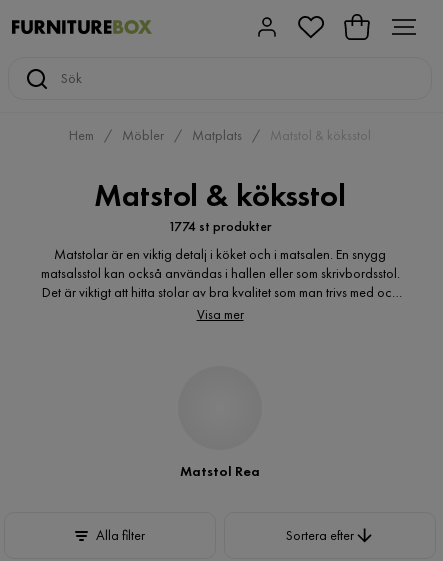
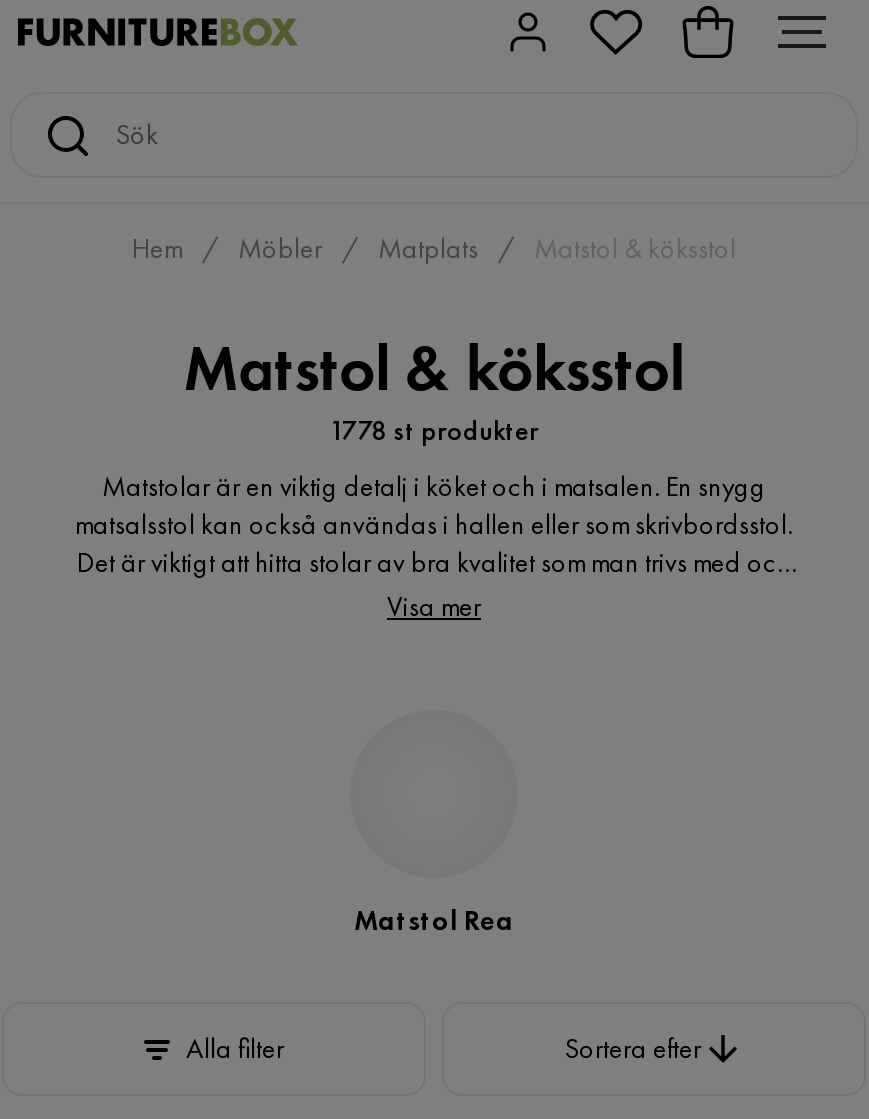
- 1774 st produkter
+ 1778 st produkter
